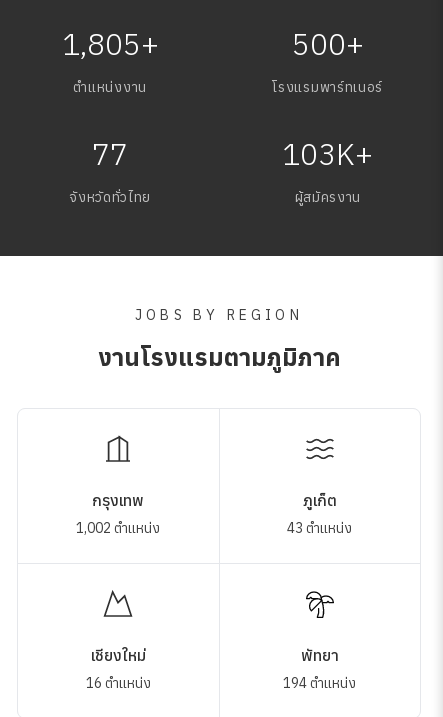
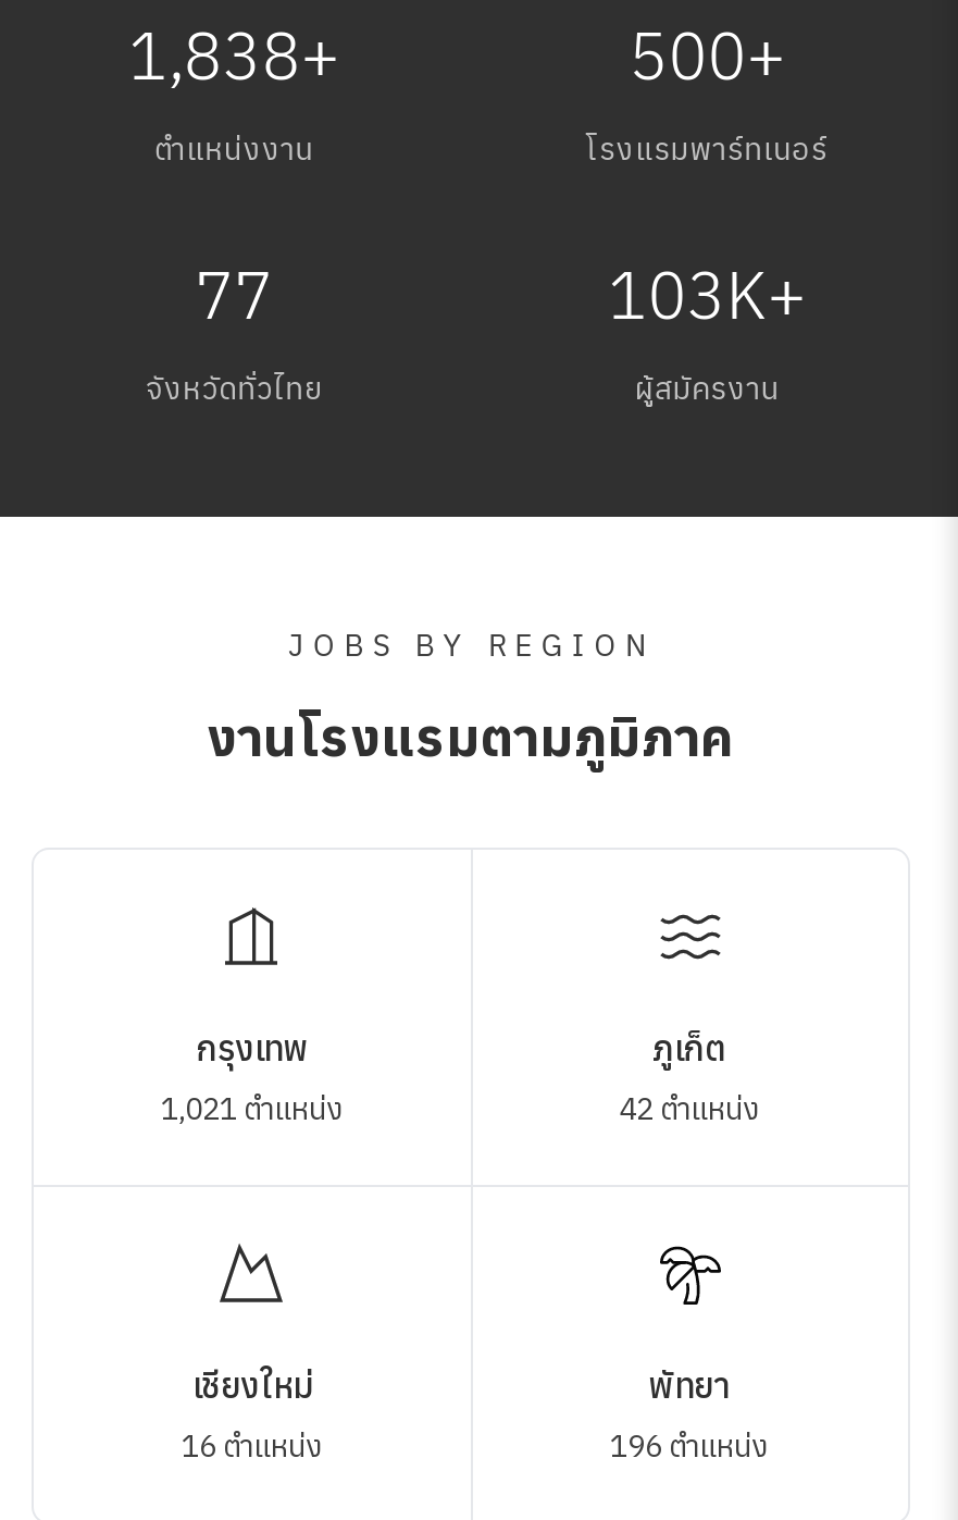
- 1,805+
+ 1,838+

- 1,002 ตำแหน่ง
+ 1,021 ตำแหน่ง

- 43 ตำแหน่ง
+ 42 ตำแหน่ง

- 194 ตำแหน่ง
+ 196 ตำแหน่ง
